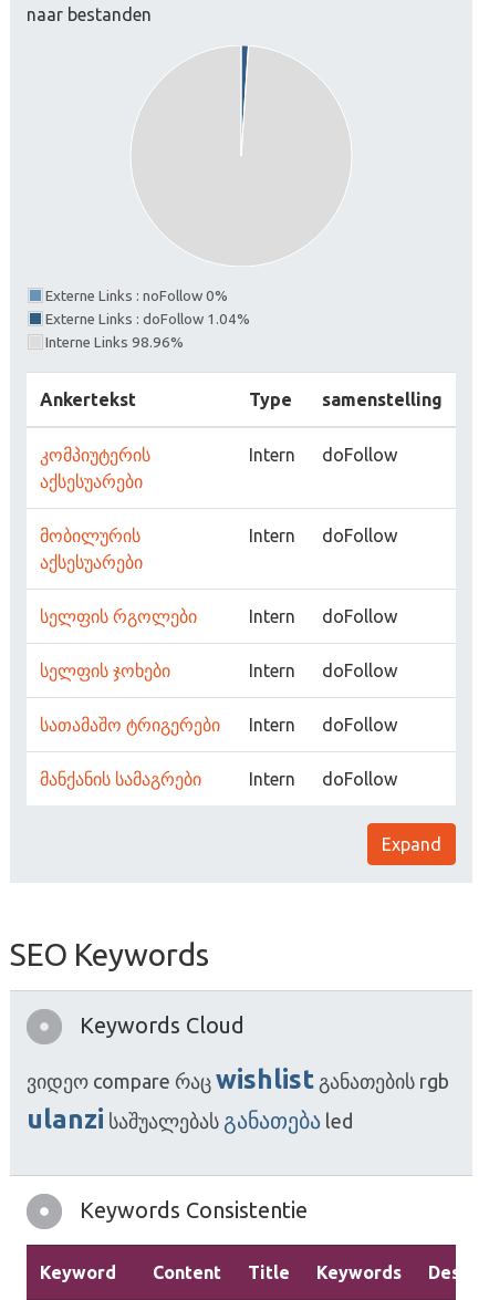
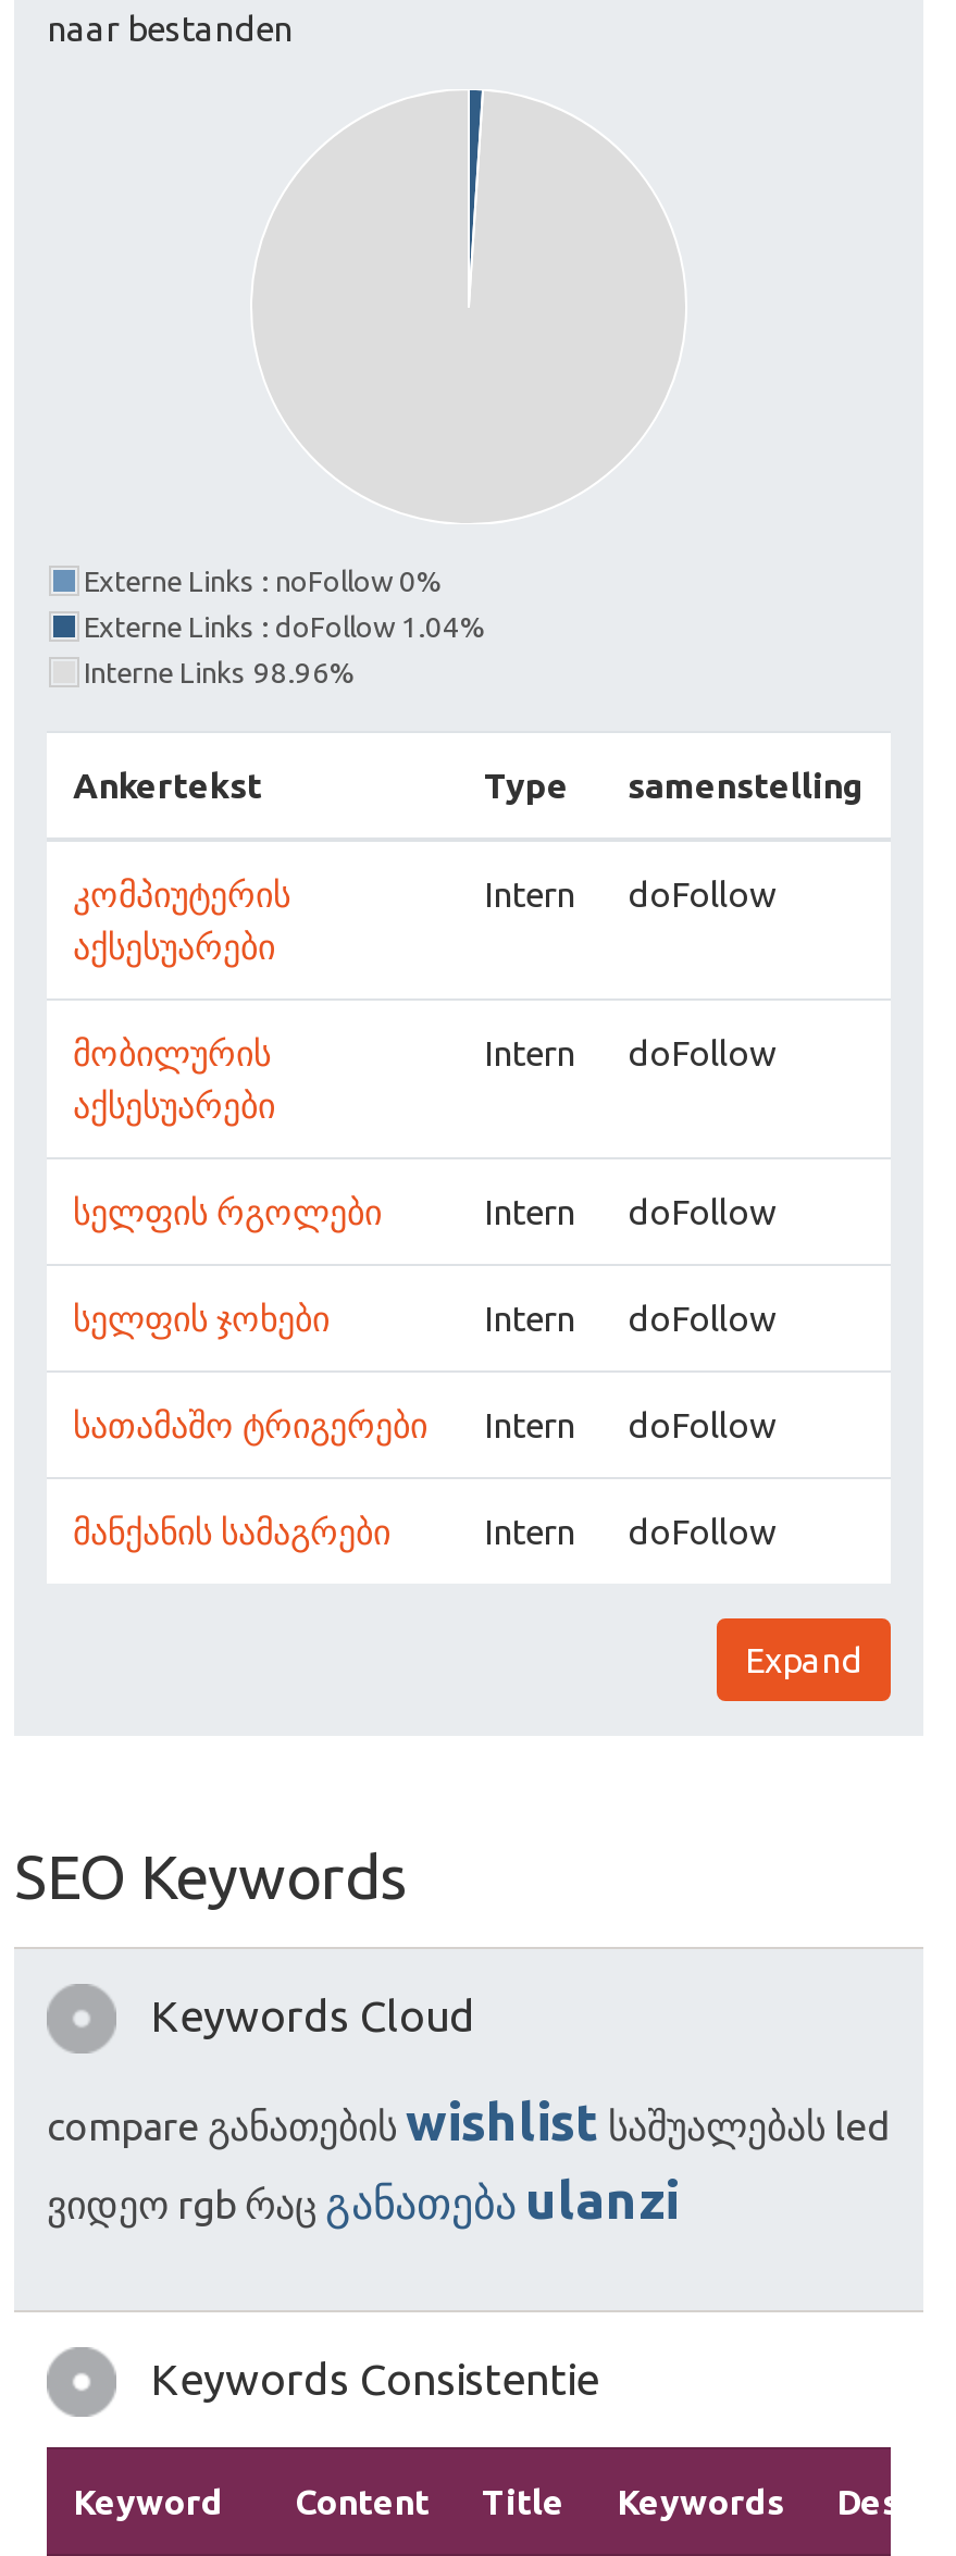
- ვიდეო compare რაც wishlist განათების rgb
- ulanzi საშუალებას განათება led
+ compare განათების wishlist საშუალებას led
+ ვიდეო rgb რაც განათება ulanzi
